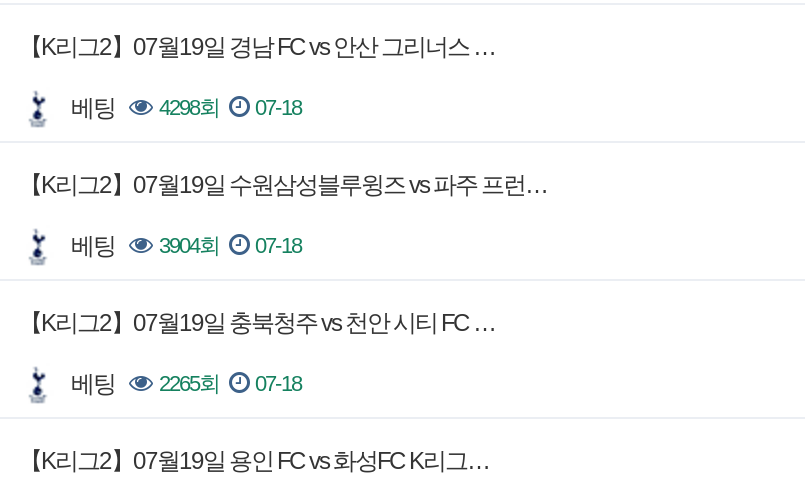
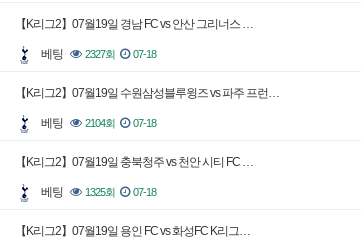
- 베팅 4298회 07-18
+ 베팅 2327회 07-18

- 베팅 3904회 07-18
+ 베팅 2104회 07-18

- 베팅 2265회 07-18
+ 베팅 1325회 07-18
